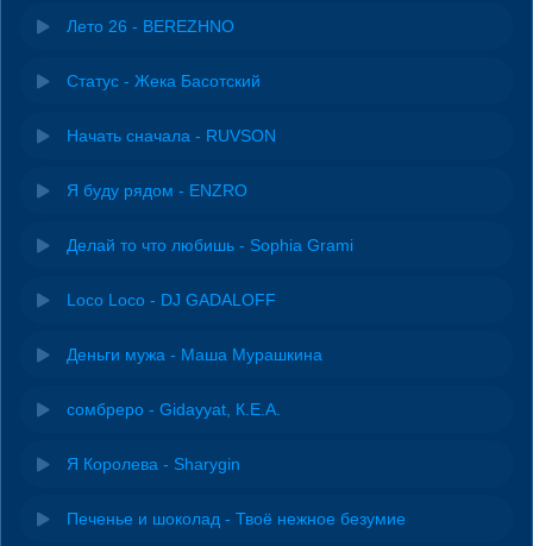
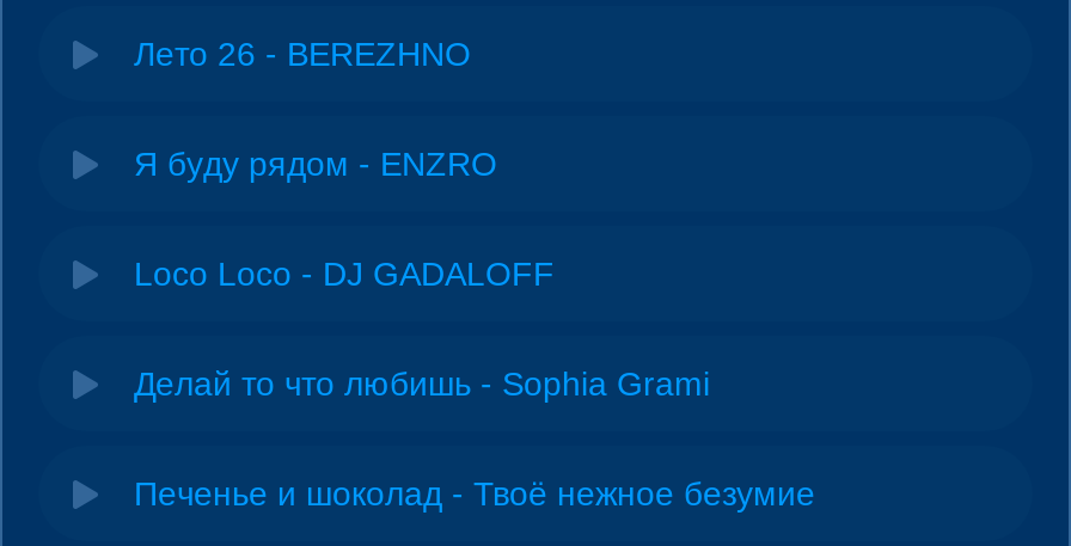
- Статус - Жека Басотский
- Начать сначала - RUVSON

moved up: Loco Loco - DJ GADALOFF

- Деньги мужа - Маша Мурашкина
- сомбреро - Gidayyat, К.Е.А.
- Я Королева - Sharygin
